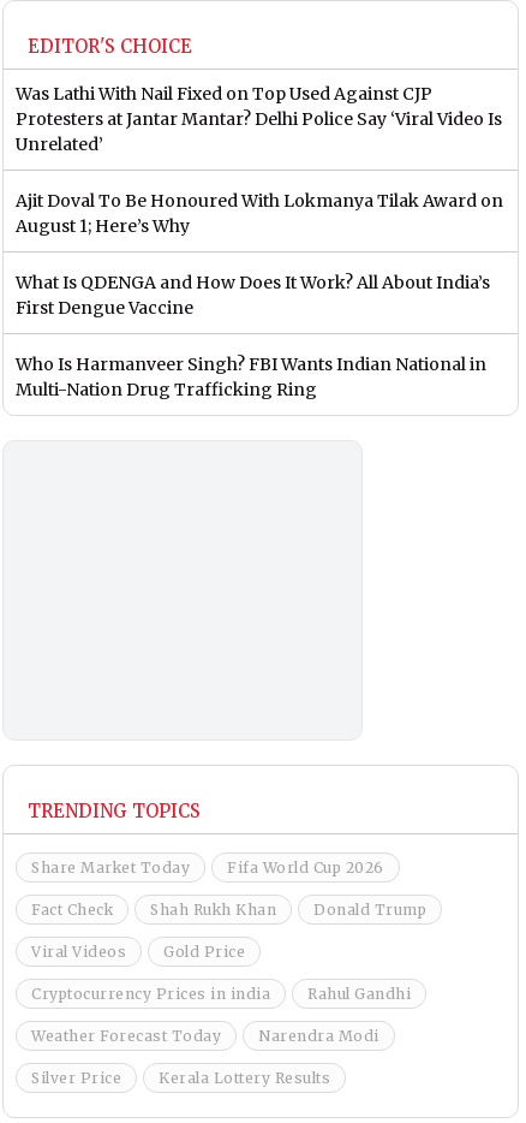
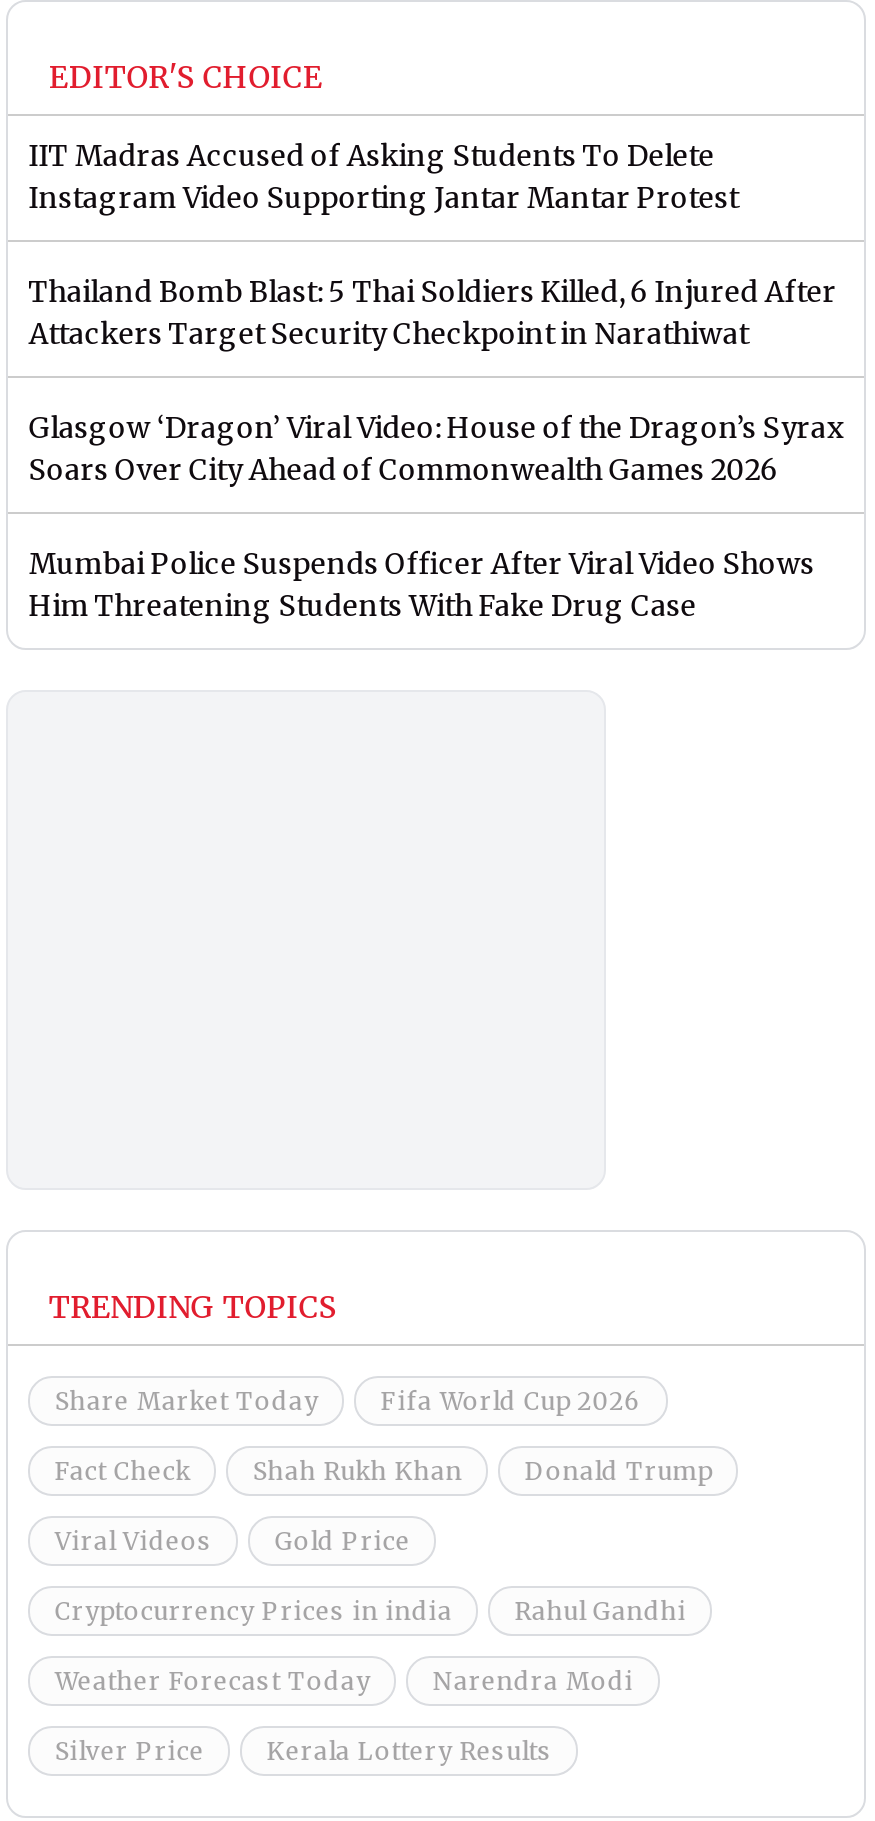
- Was Lathi With Nail Fixed on Top Used Against CJP
- Protesters at Jantar Mantar? Delhi Police Say ‘Viral Video Is
- Unrelated’
+ IIT Madras Accused of Asking Students To Delete
+ Instagram Video Supporting Jantar Mantar Protest

- Ajit Doval To Be Honoured With Lokmanya Tilak Award on
- August 1; Here’s Why
+ Thailand Bomb Blast: 5 Thai Soldiers Killed, 6 Injured After
+ Attackers Target Security Checkpoint in Narathiwat

- What Is QDENGA and How Does It Work? All About India’s
- First Dengue Vaccine
+ Glasgow ‘Dragon’ Viral Video: House of the Dragon’s Syrax
+ Soars Over City Ahead of Commonwealth Games 2026

- Who Is Harmanveer Singh? FBI Wants Indian National in
- Multi-Nation Drug Trafficking Ring
+ Mumbai Police Suspends Officer After Viral Video Shows
+ Him Threatening Students With Fake Drug Case
